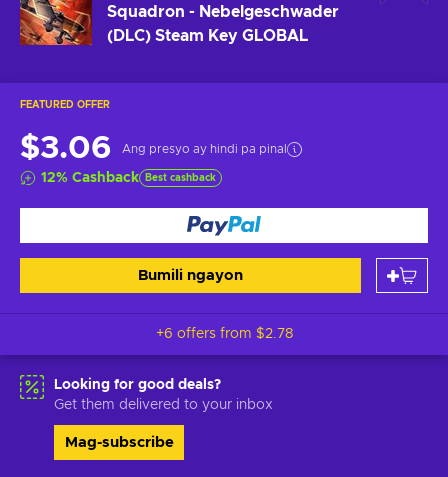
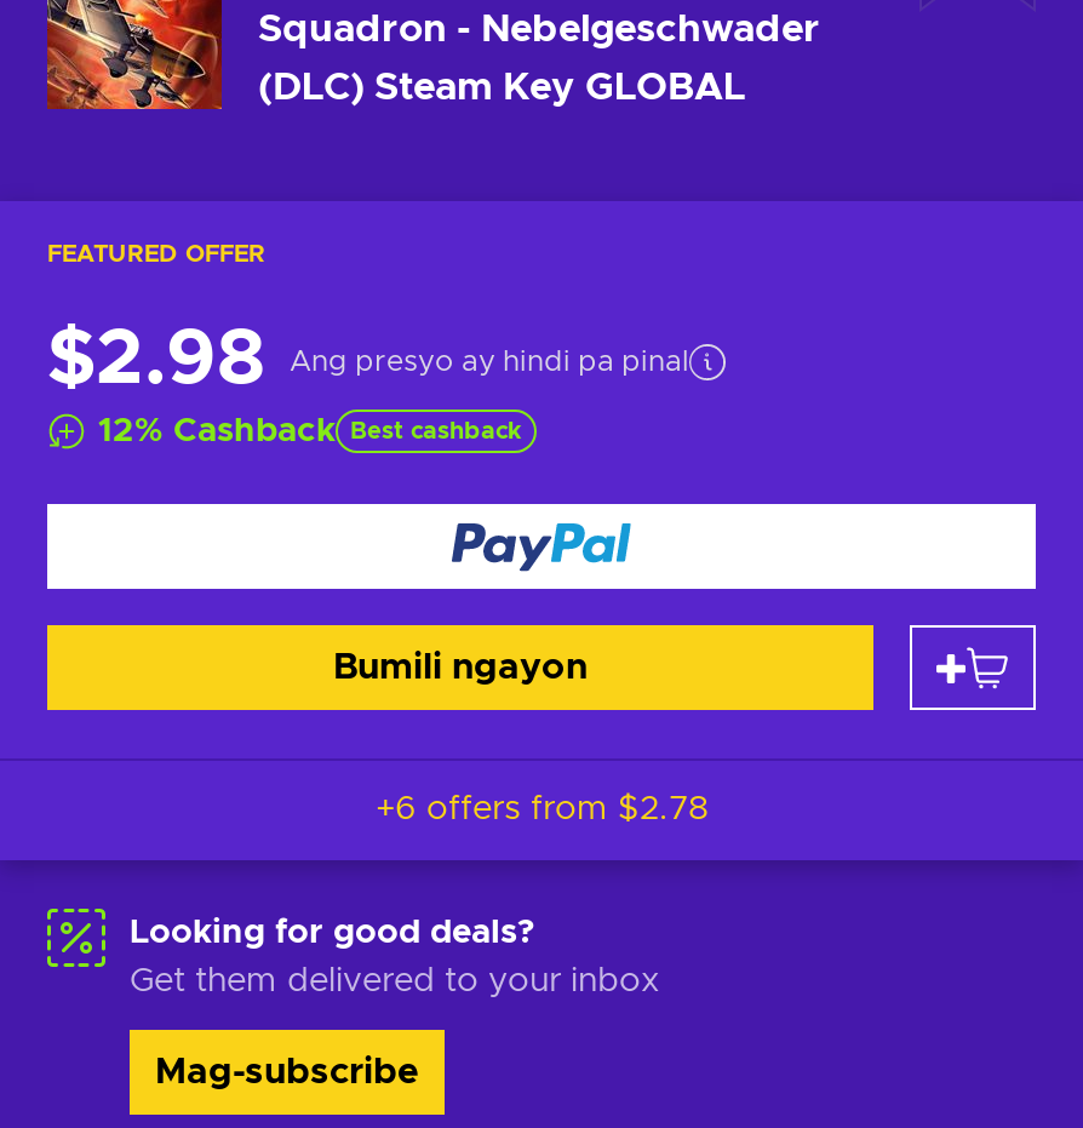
- $3.06 Ang presyo ay hindi pa pinal
+ $2.98 Ang presyo ay hindi pa pinal
